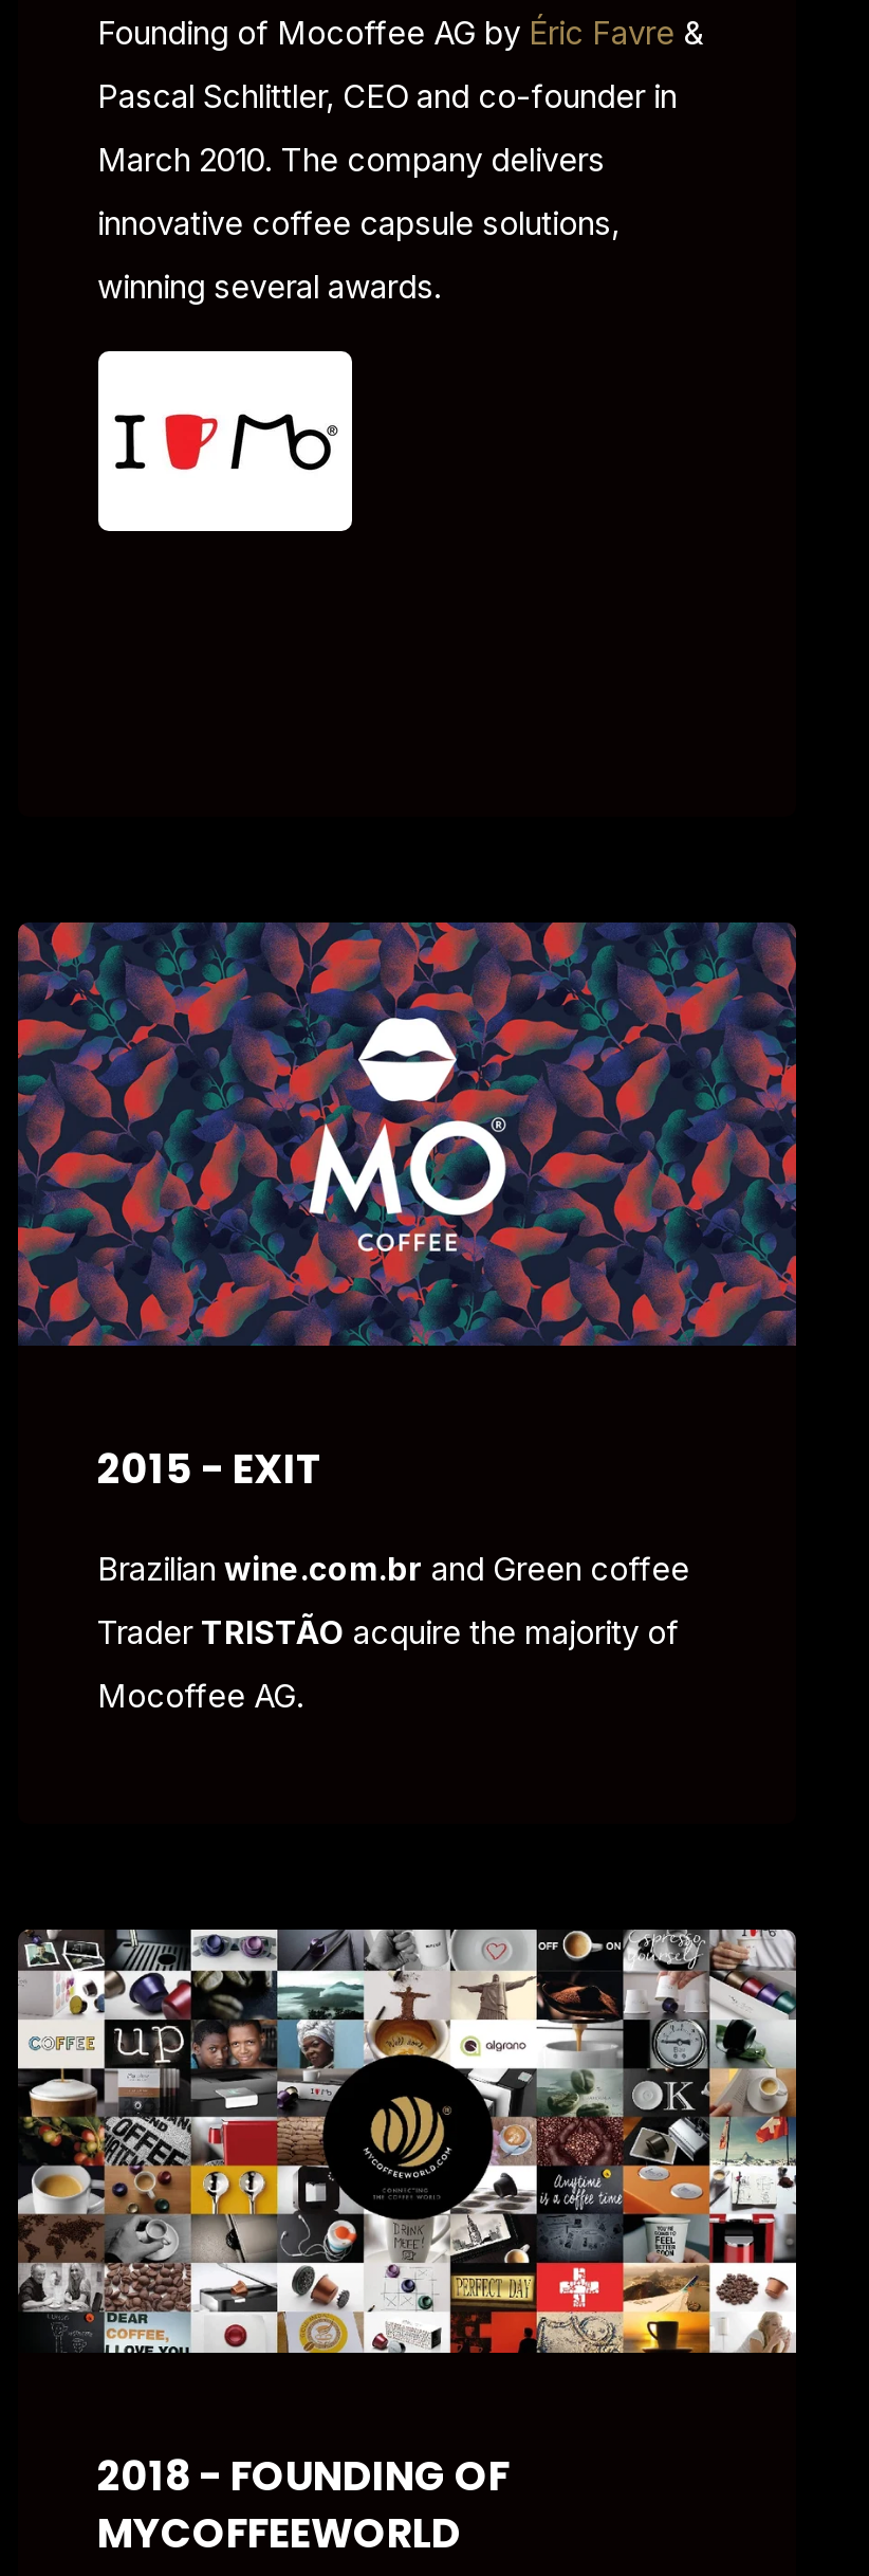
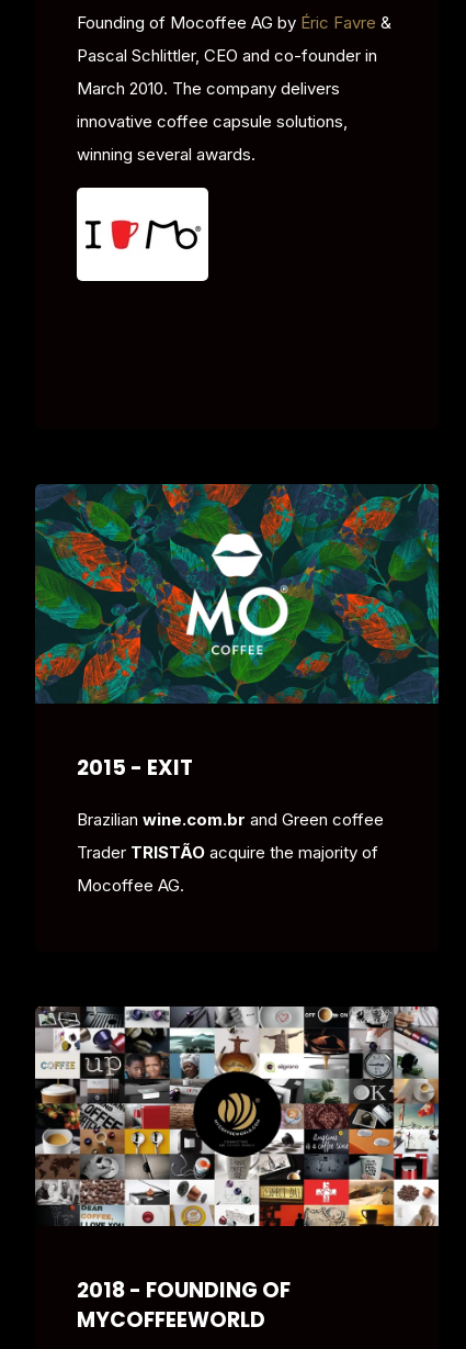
- [image]
+ [image]
